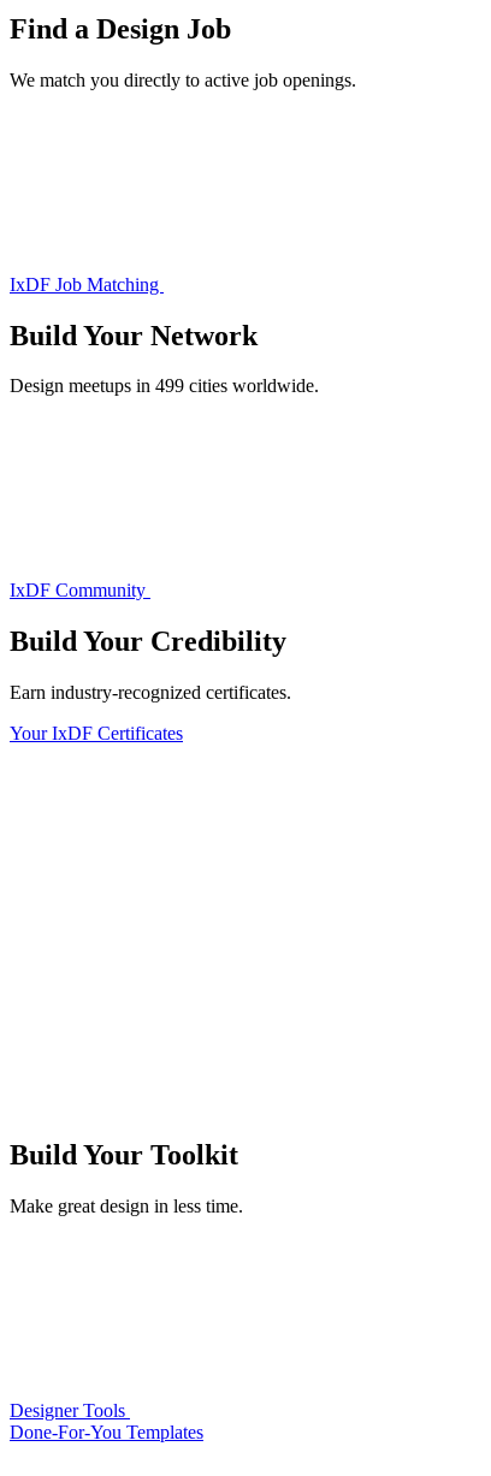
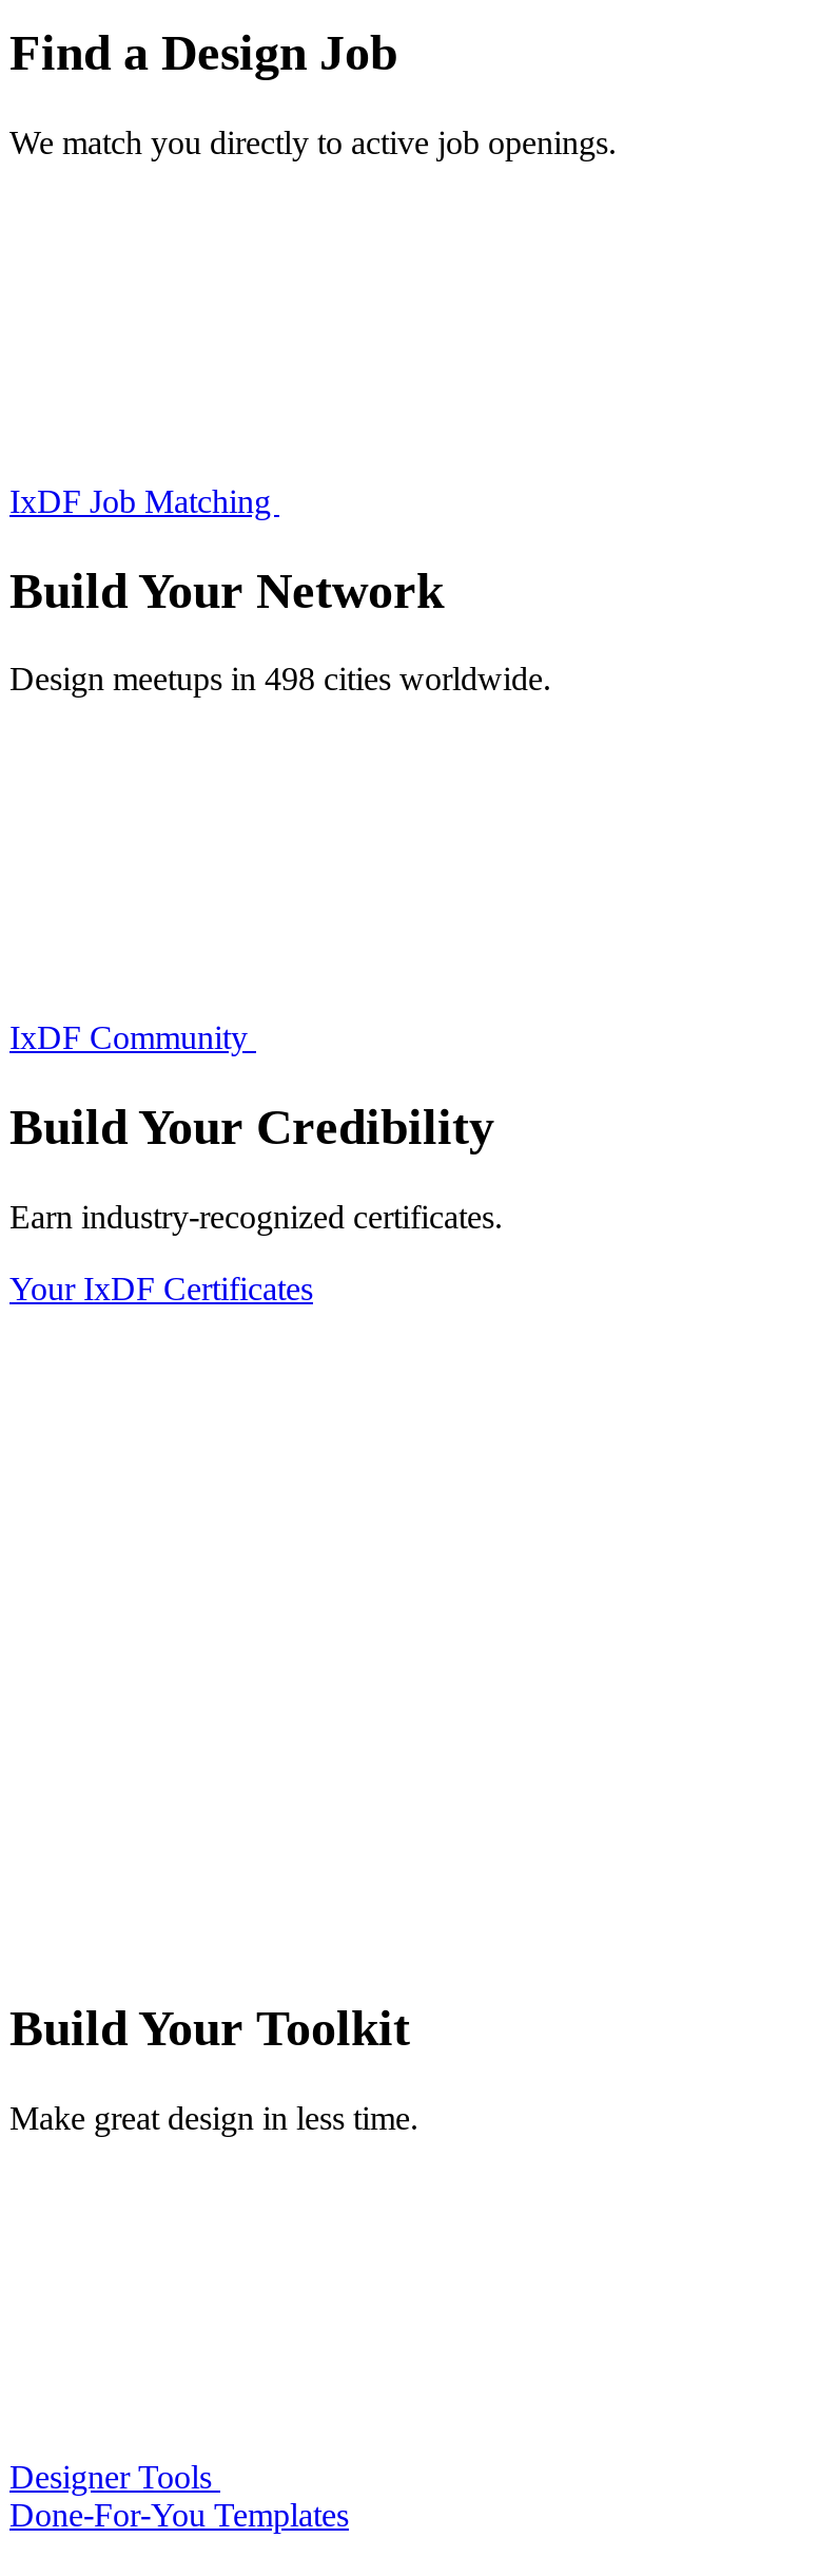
- Design meetups in 499 cities worldwide.
+ Design meetups in 498 cities worldwide.
